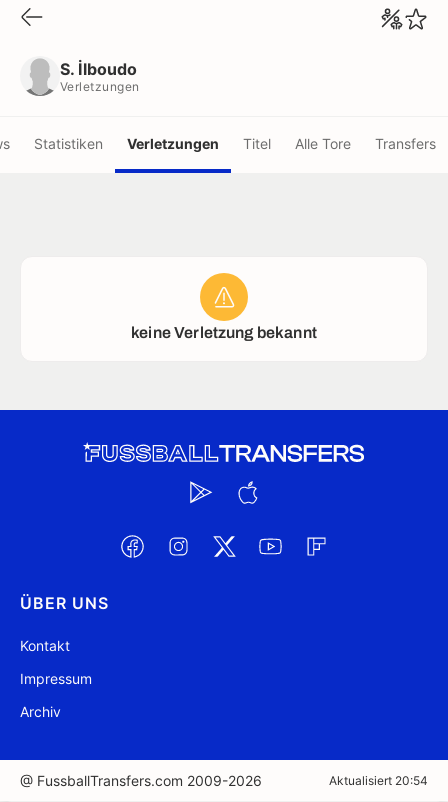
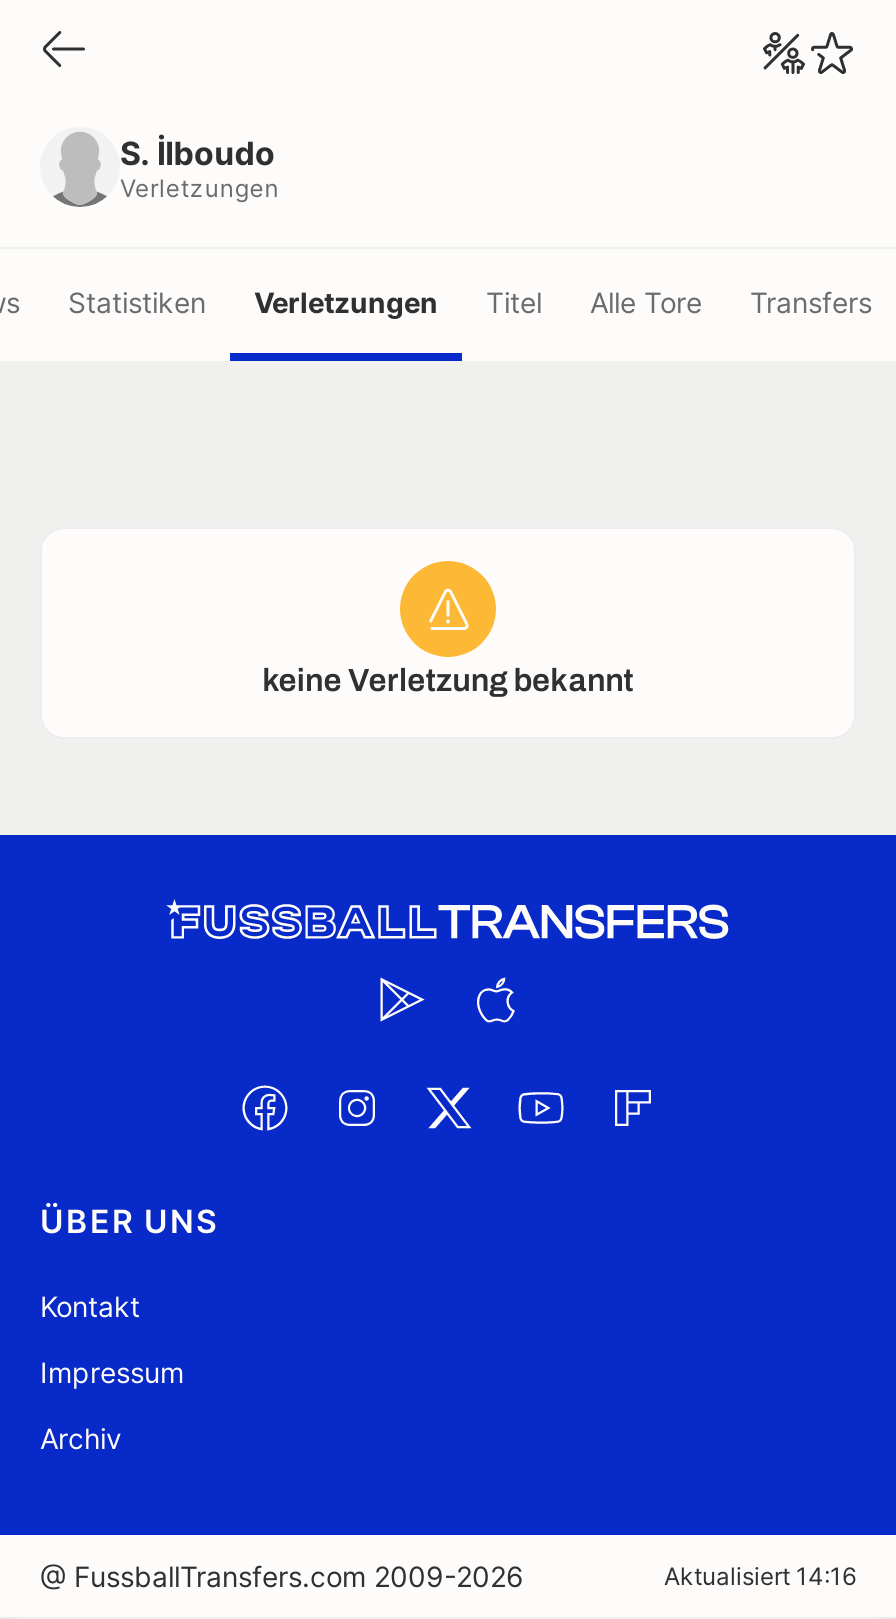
- Aktualisiert 20:54
+ Aktualisiert 14:16
